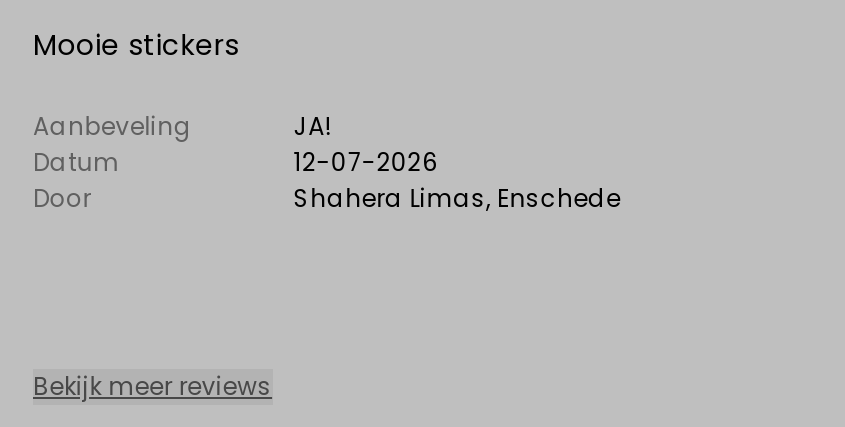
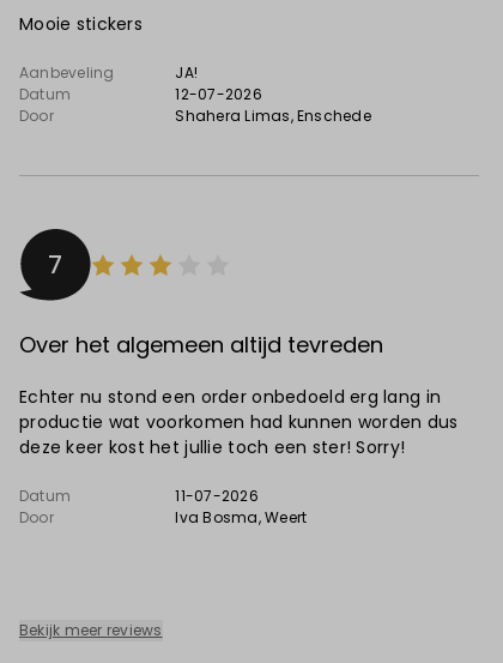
+ 7
+ Over het algemeen altijd tevreden
+ Echter nu stond een order onbedoeld erg lang in
+ productie wat voorkomen had kunnen worden dus
+ deze keer kost het jullie toch een ster! Sorry!
+ Datum
+ 11-07-2026
+ Door
+ Iva Bosma, Weert
